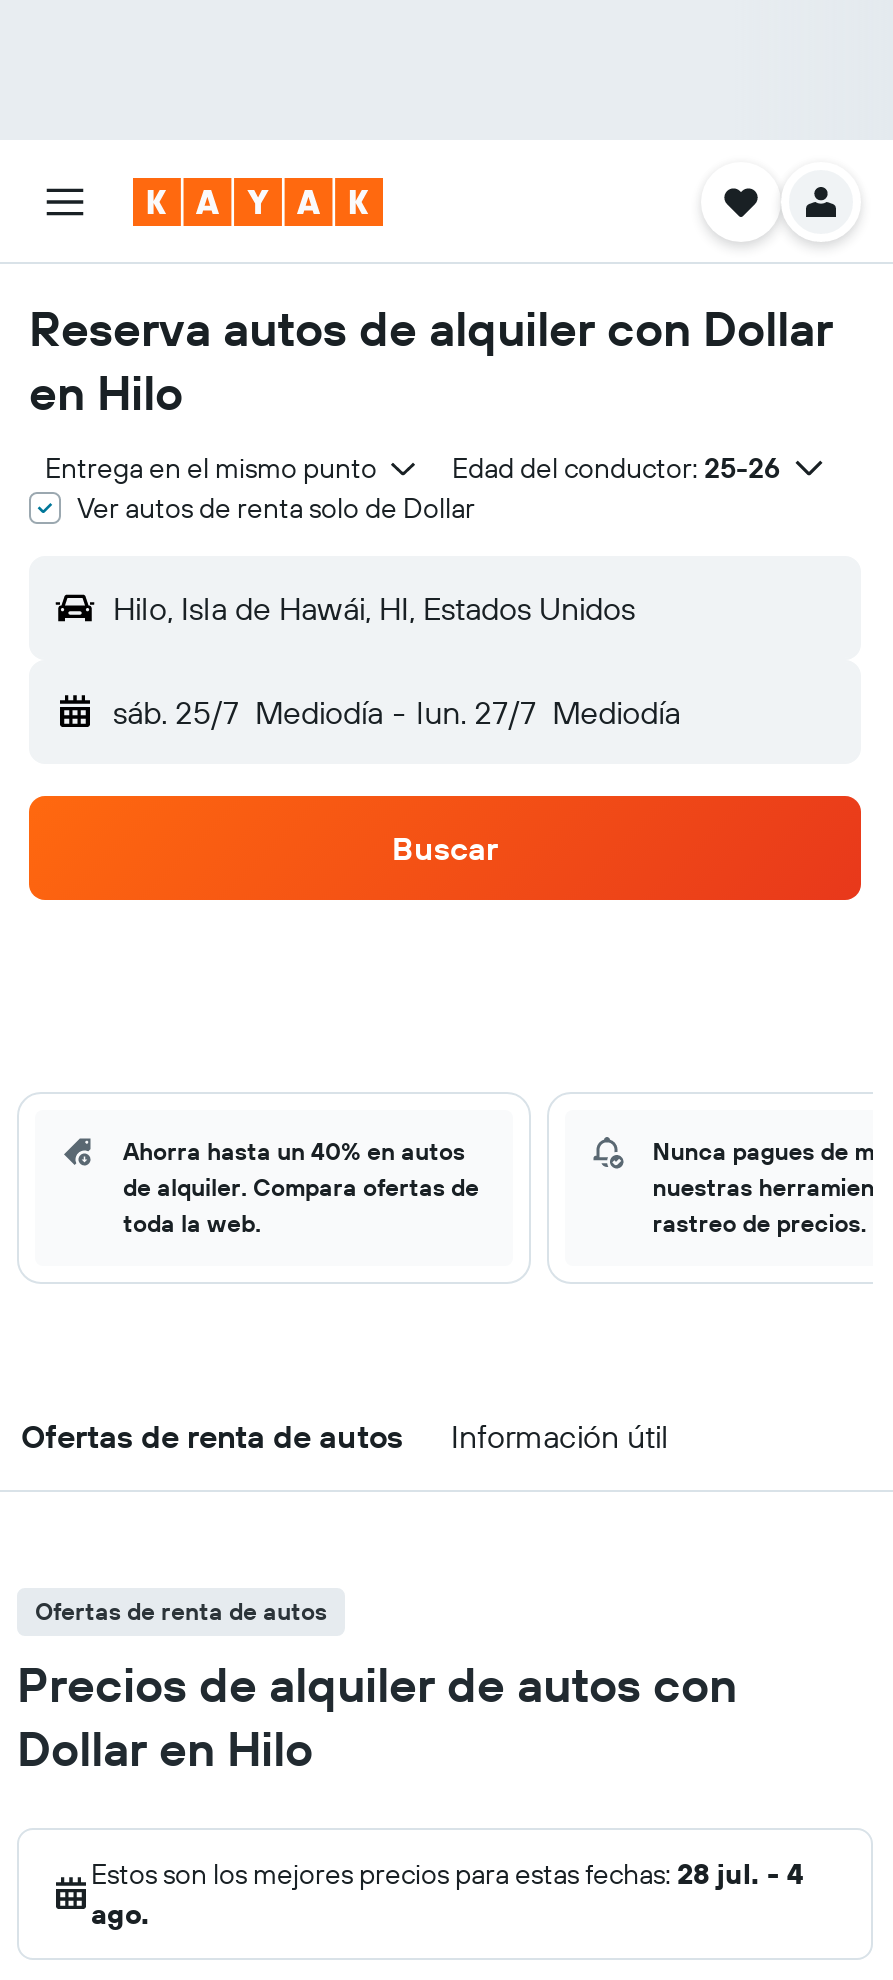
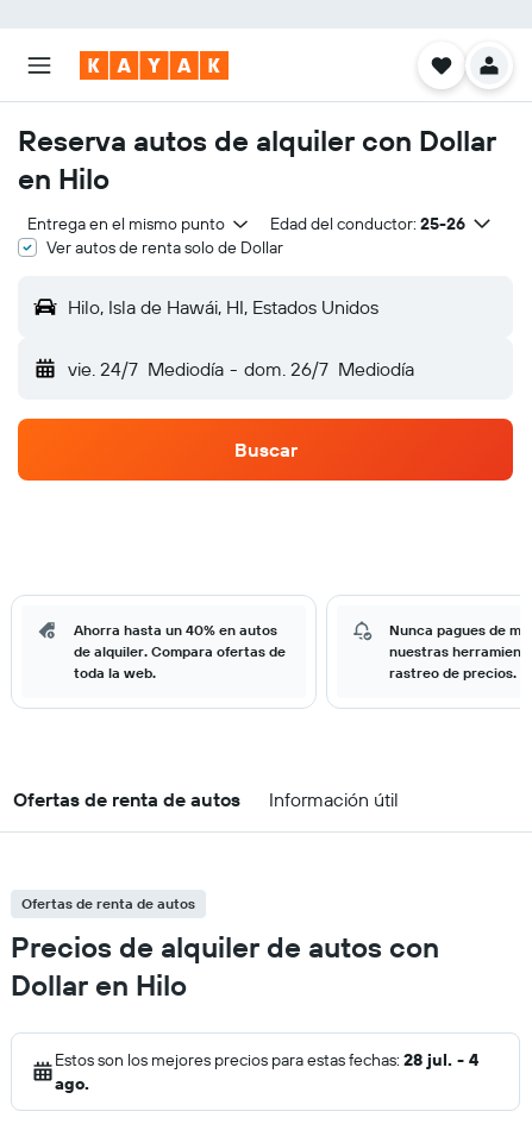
- sáb. 25/7 Mediodía - lun. 27/7 Mediodía
+ vie. 24/7 Mediodía - dom. 26/7 Mediodía
